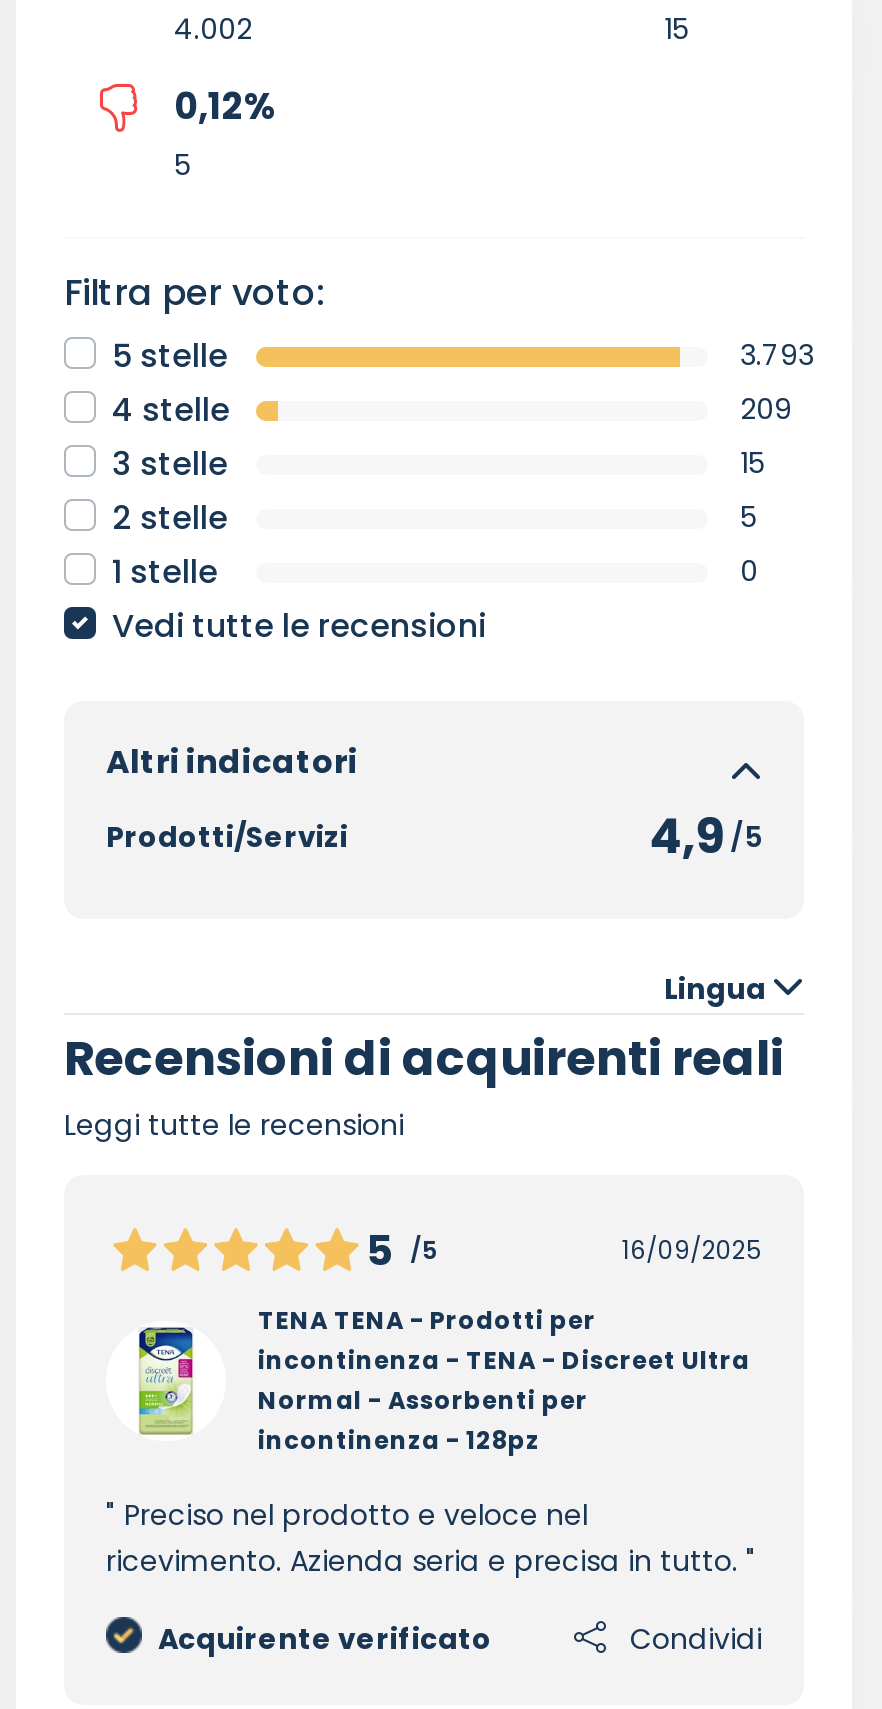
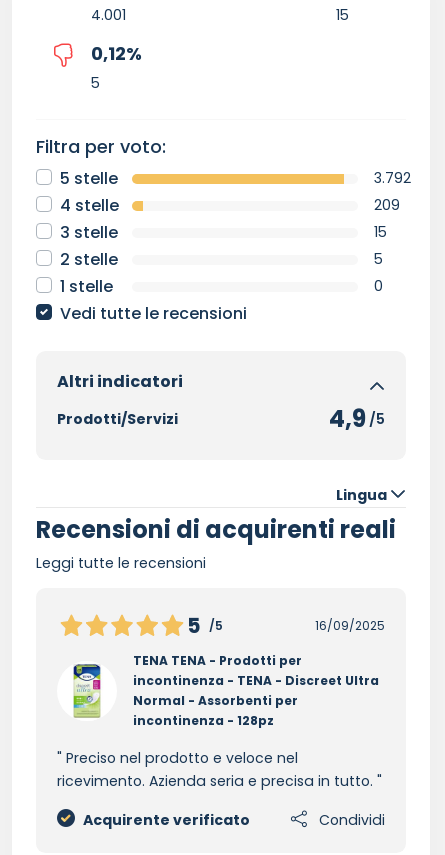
- 4.002
+ 4.001

- 3.793
+ 3.792
